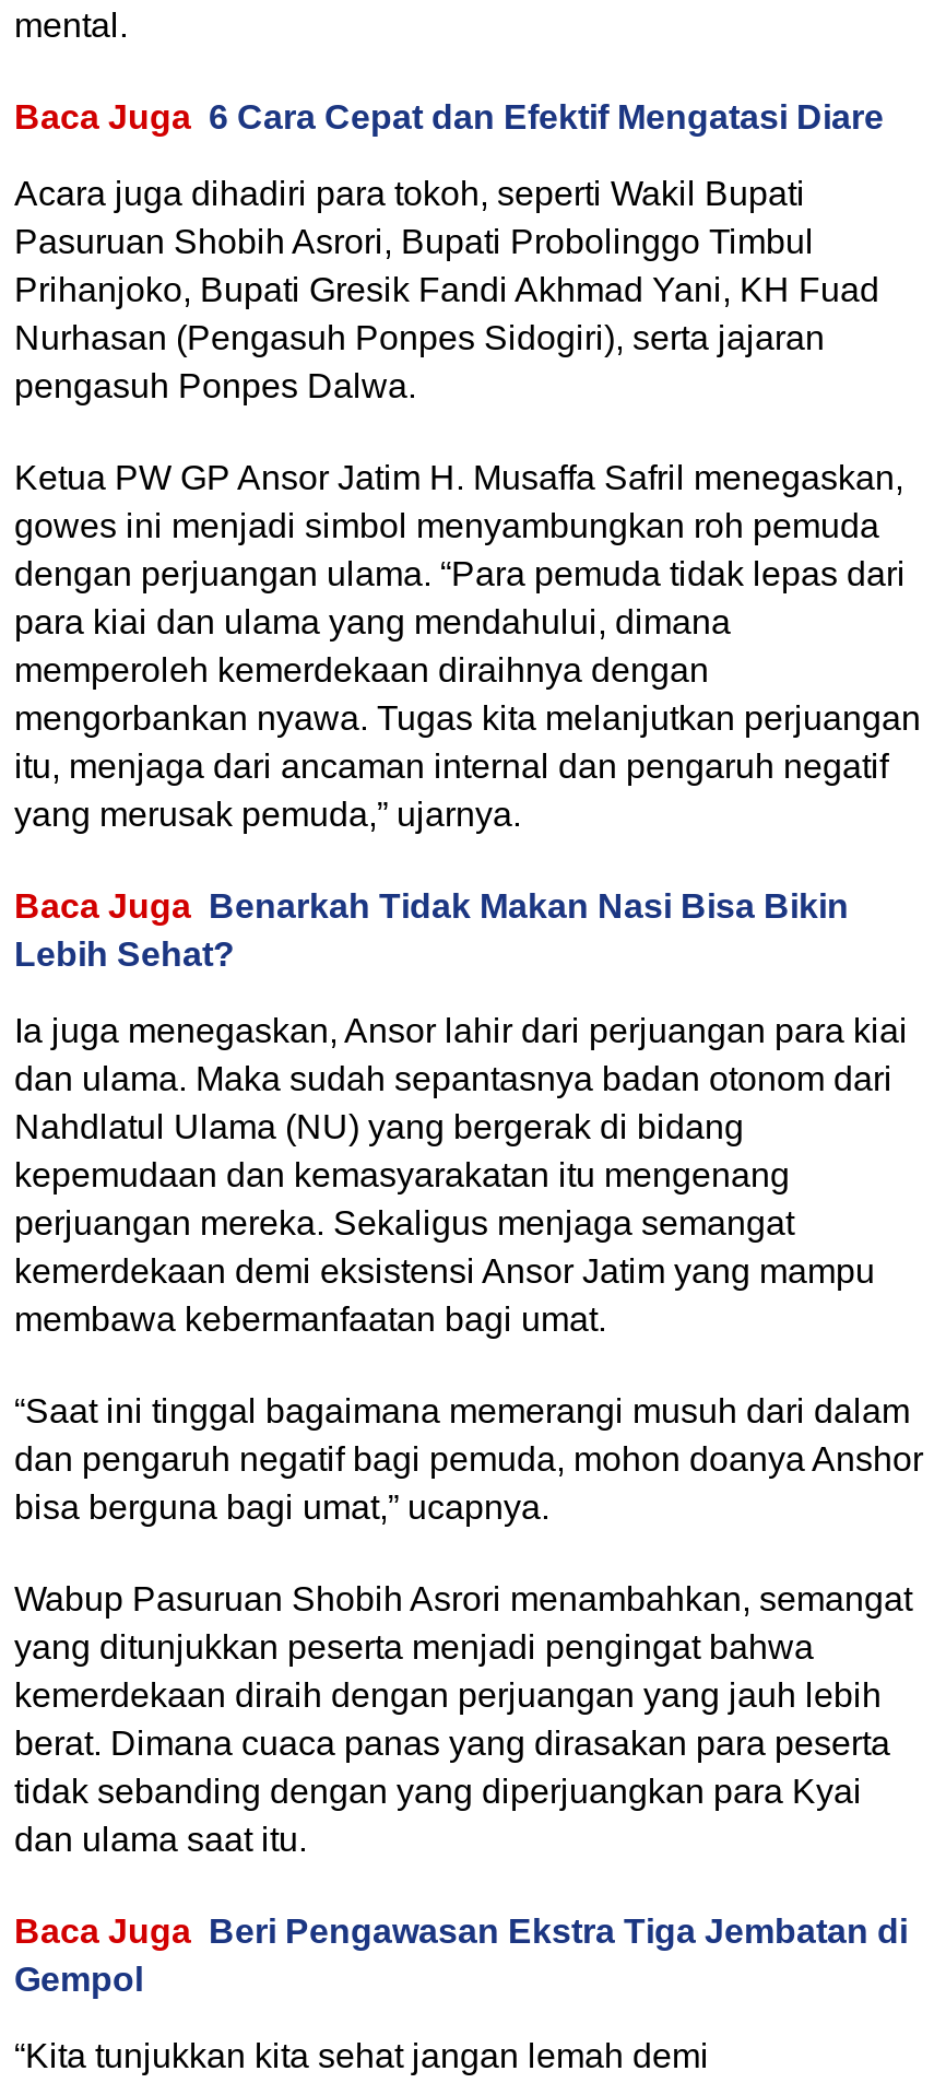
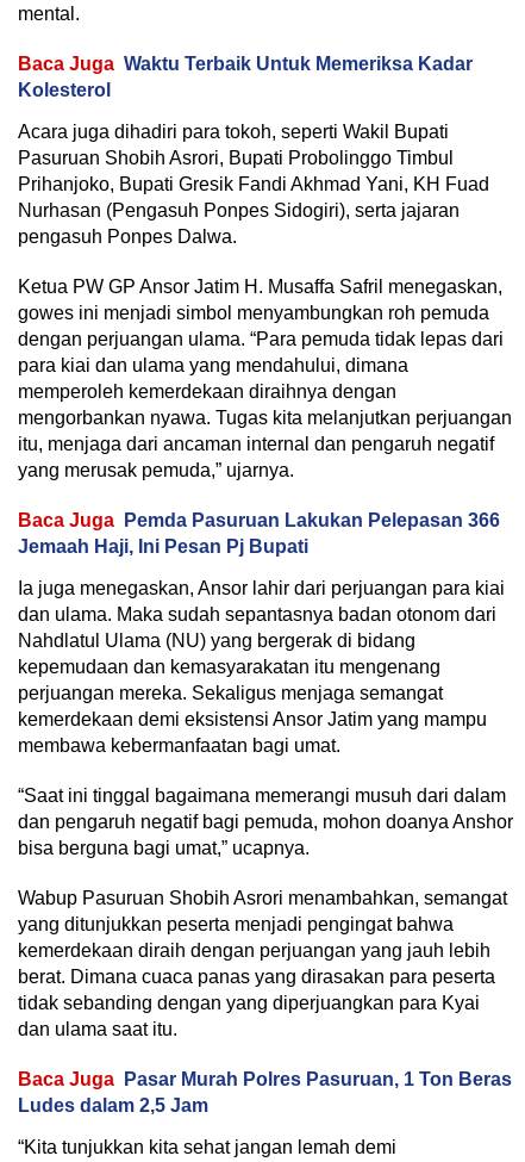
- Baca Juga 6 Cara Cepat dan Efektif Mengatasi Diare
+ Baca Juga Waktu Terbaik Untuk Memeriksa Kadar
+ Kolesterol

- Baca Juga Benarkah Tidak Makan Nasi Bisa Bikin
- Lebih Sehat?
+ Baca Juga Pemda Pasuruan Lakukan Pelepasan 366
+ Jemaah Haji, Ini Pesan Pj Bupati

- Baca Juga Beri Pengawasan Ekstra Tiga Jembatan di
- Gempol
+ Baca Juga Pasar Murah Polres Pasuruan, 1 Ton Beras
+ Ludes dalam 2,5 Jam
